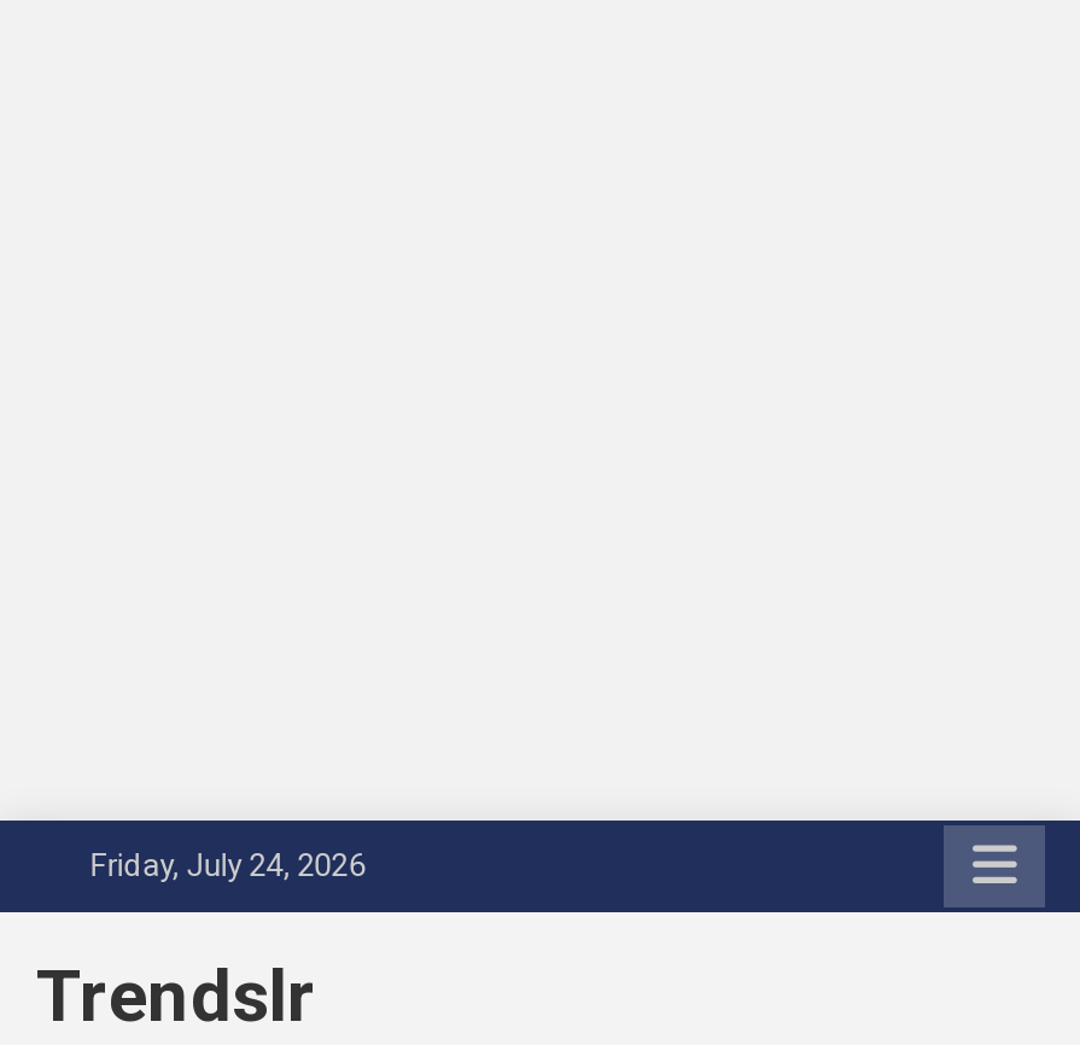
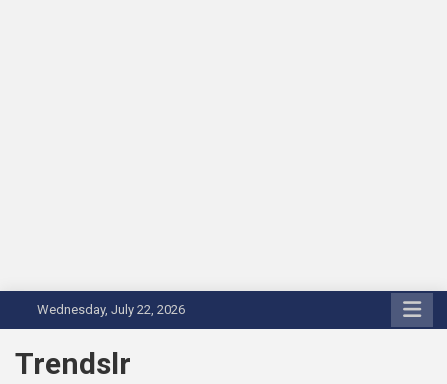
- Friday, July 24, 2026
+ Wednesday, July 22, 2026
